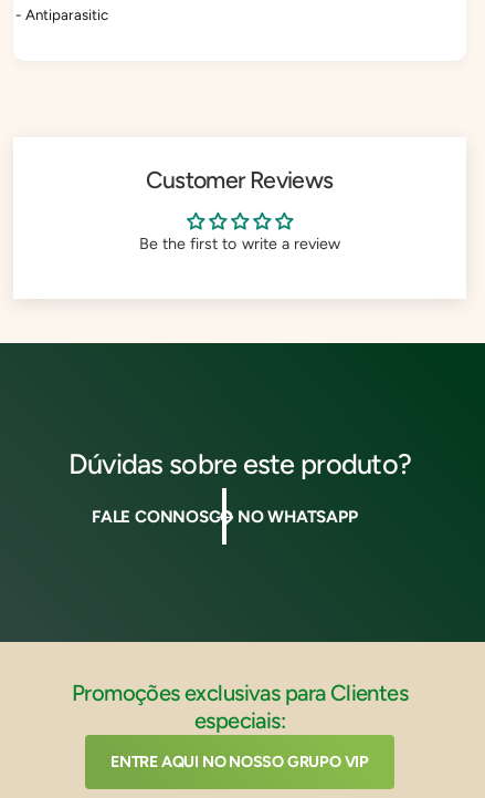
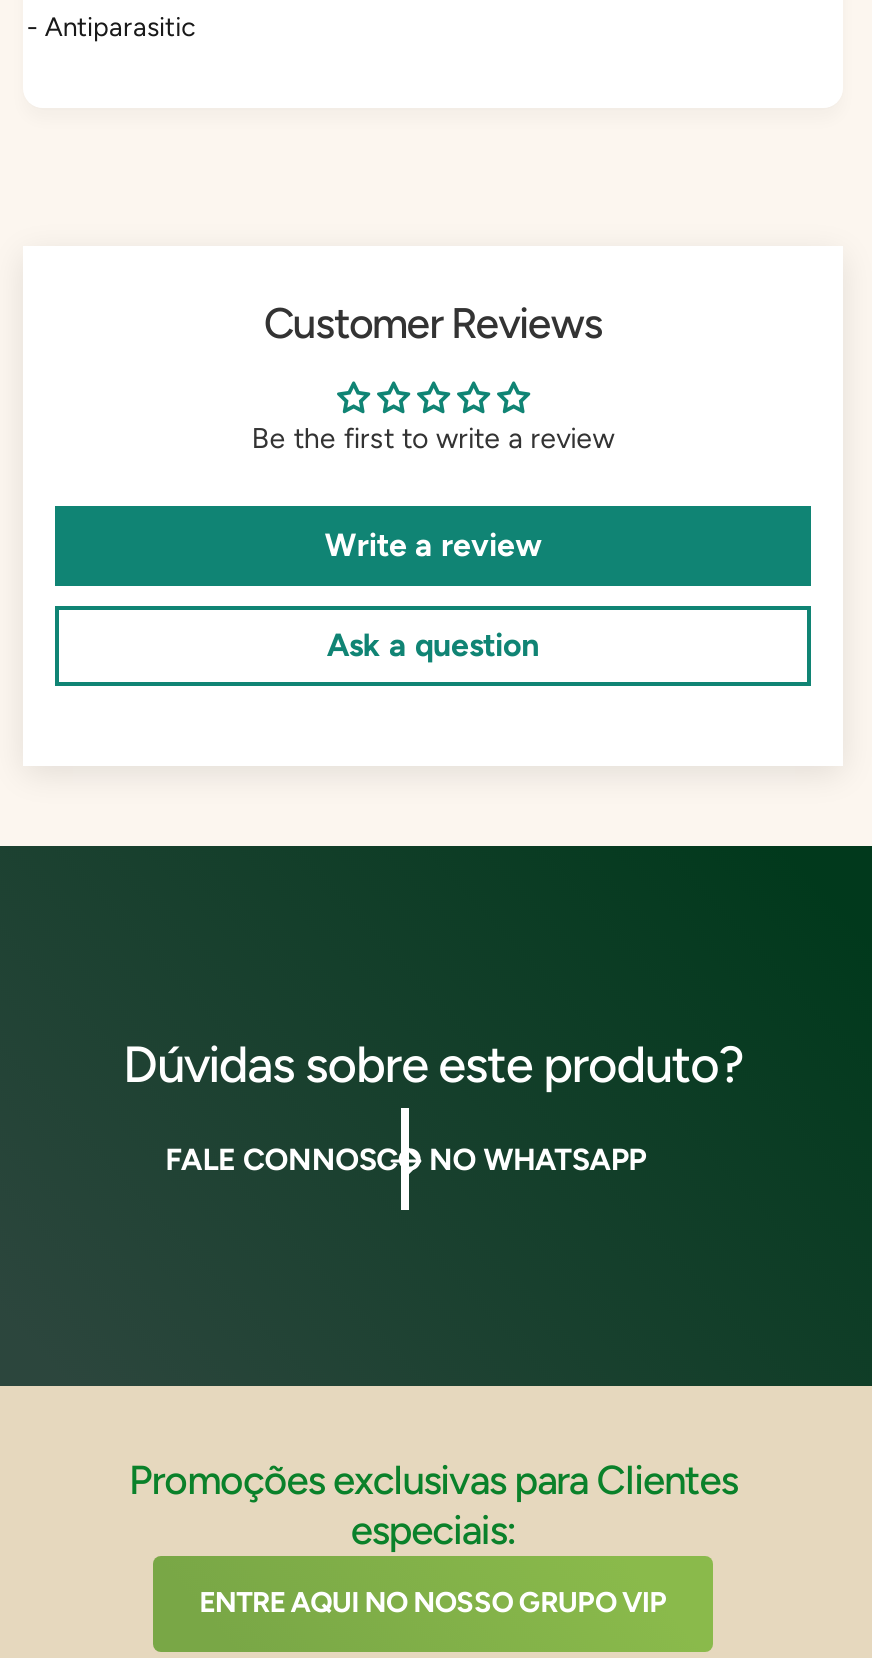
+ Write a review
+ Ask a question
